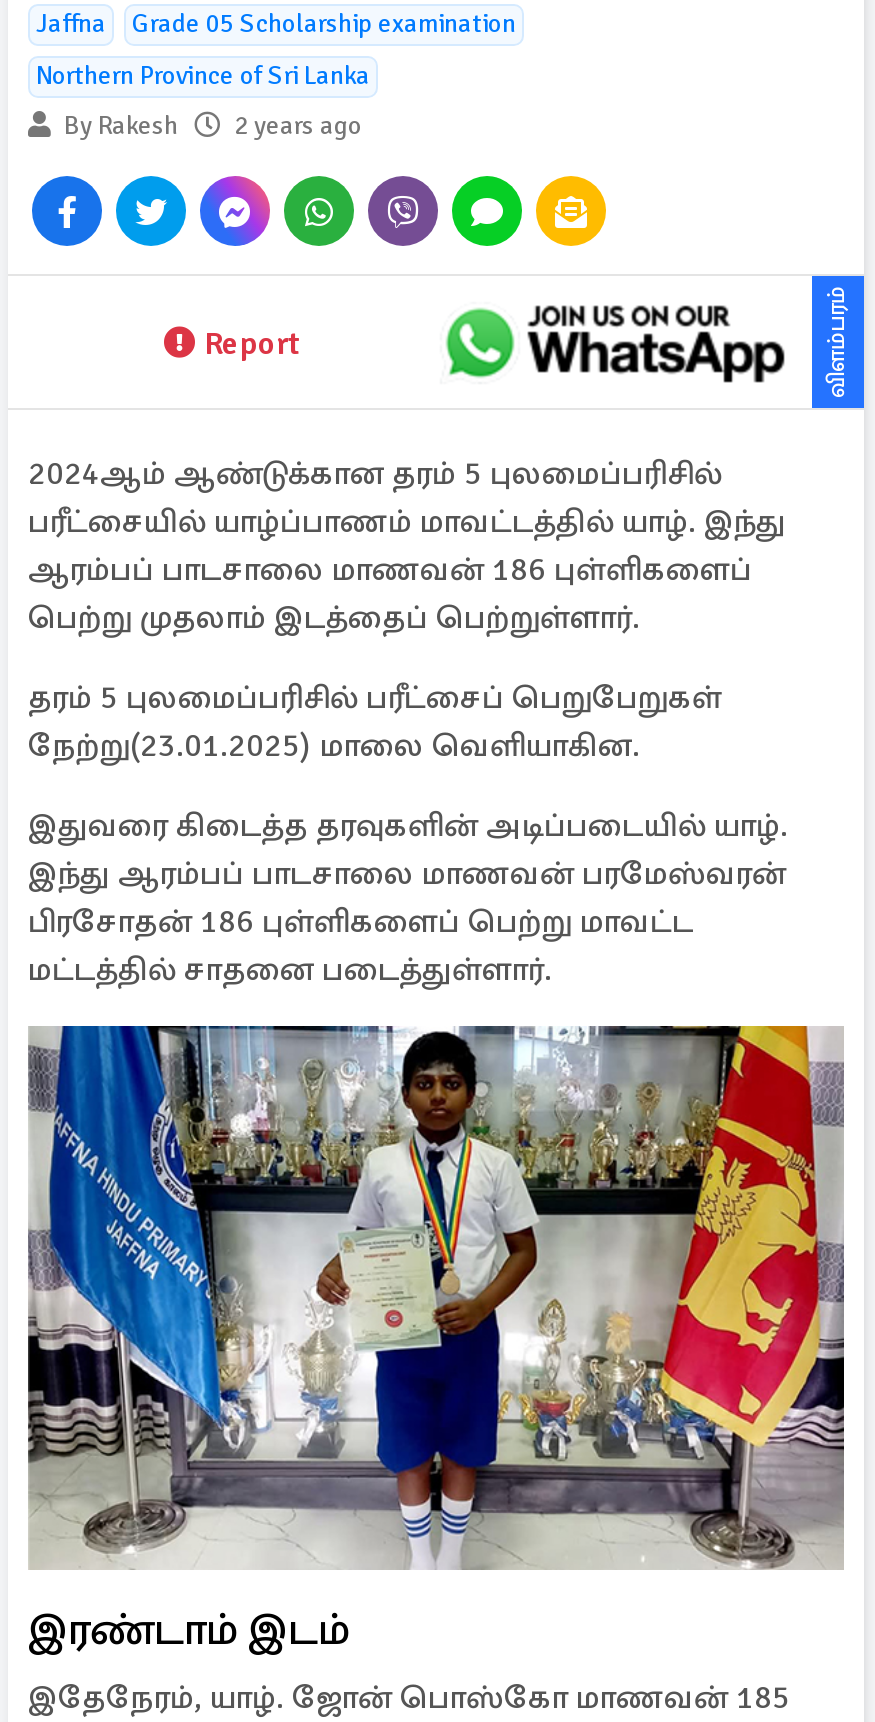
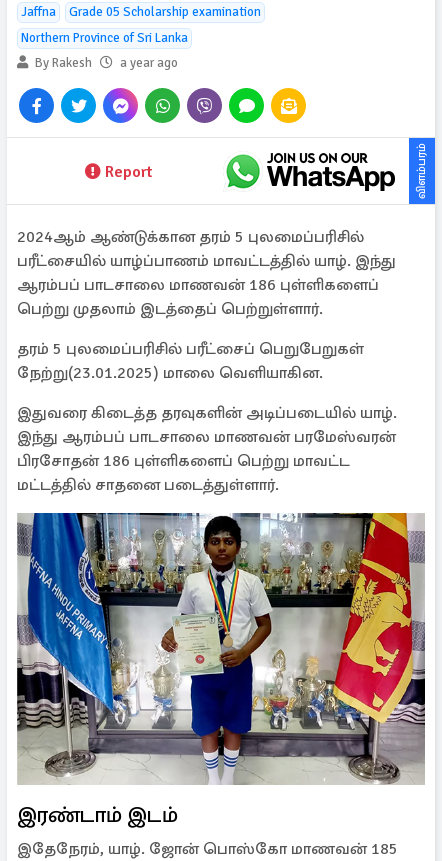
- 2 years ago
+ a year ago
